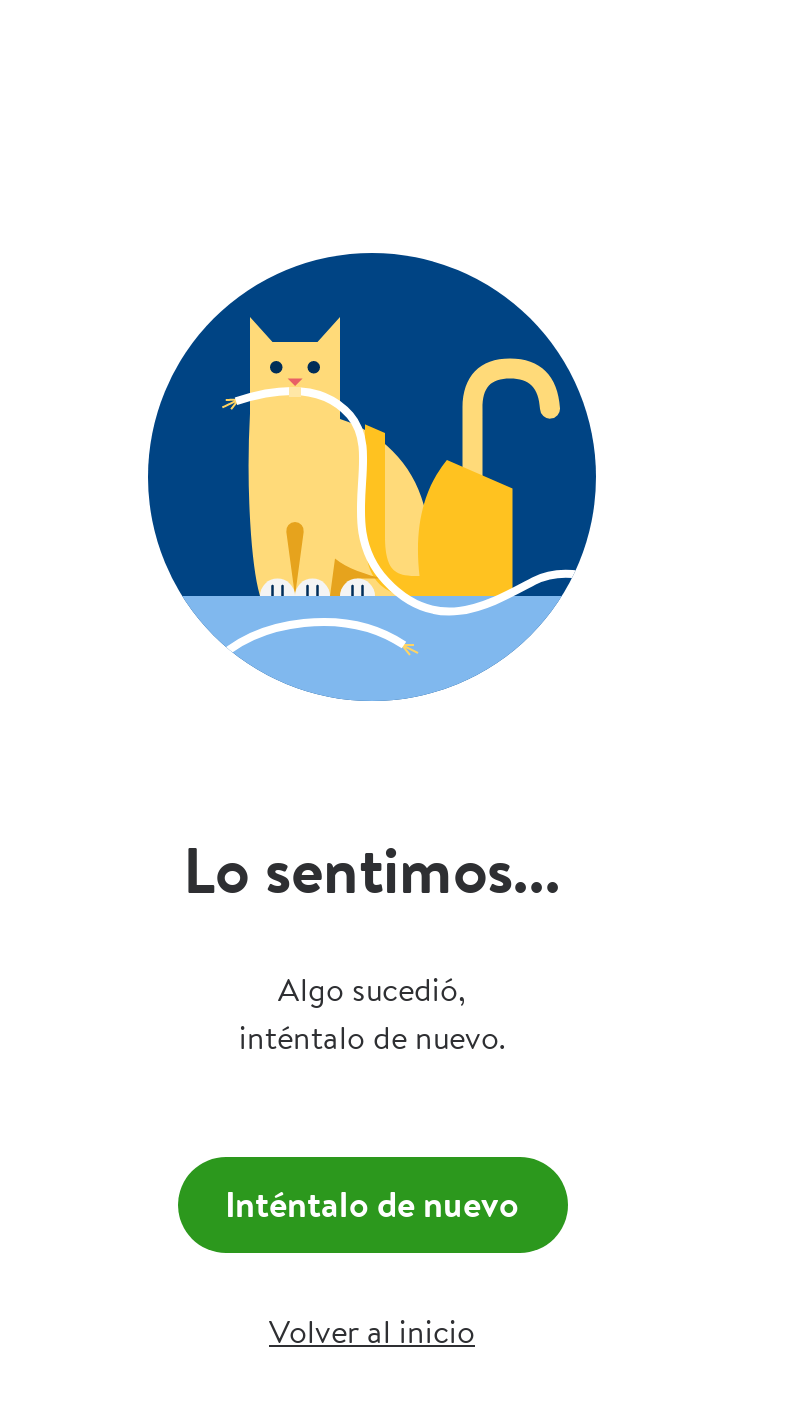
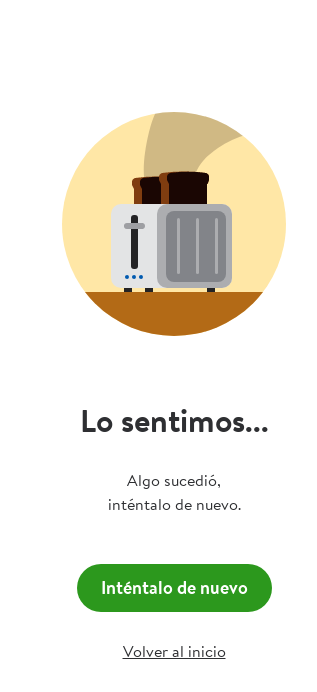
- [image]
+ [image]
